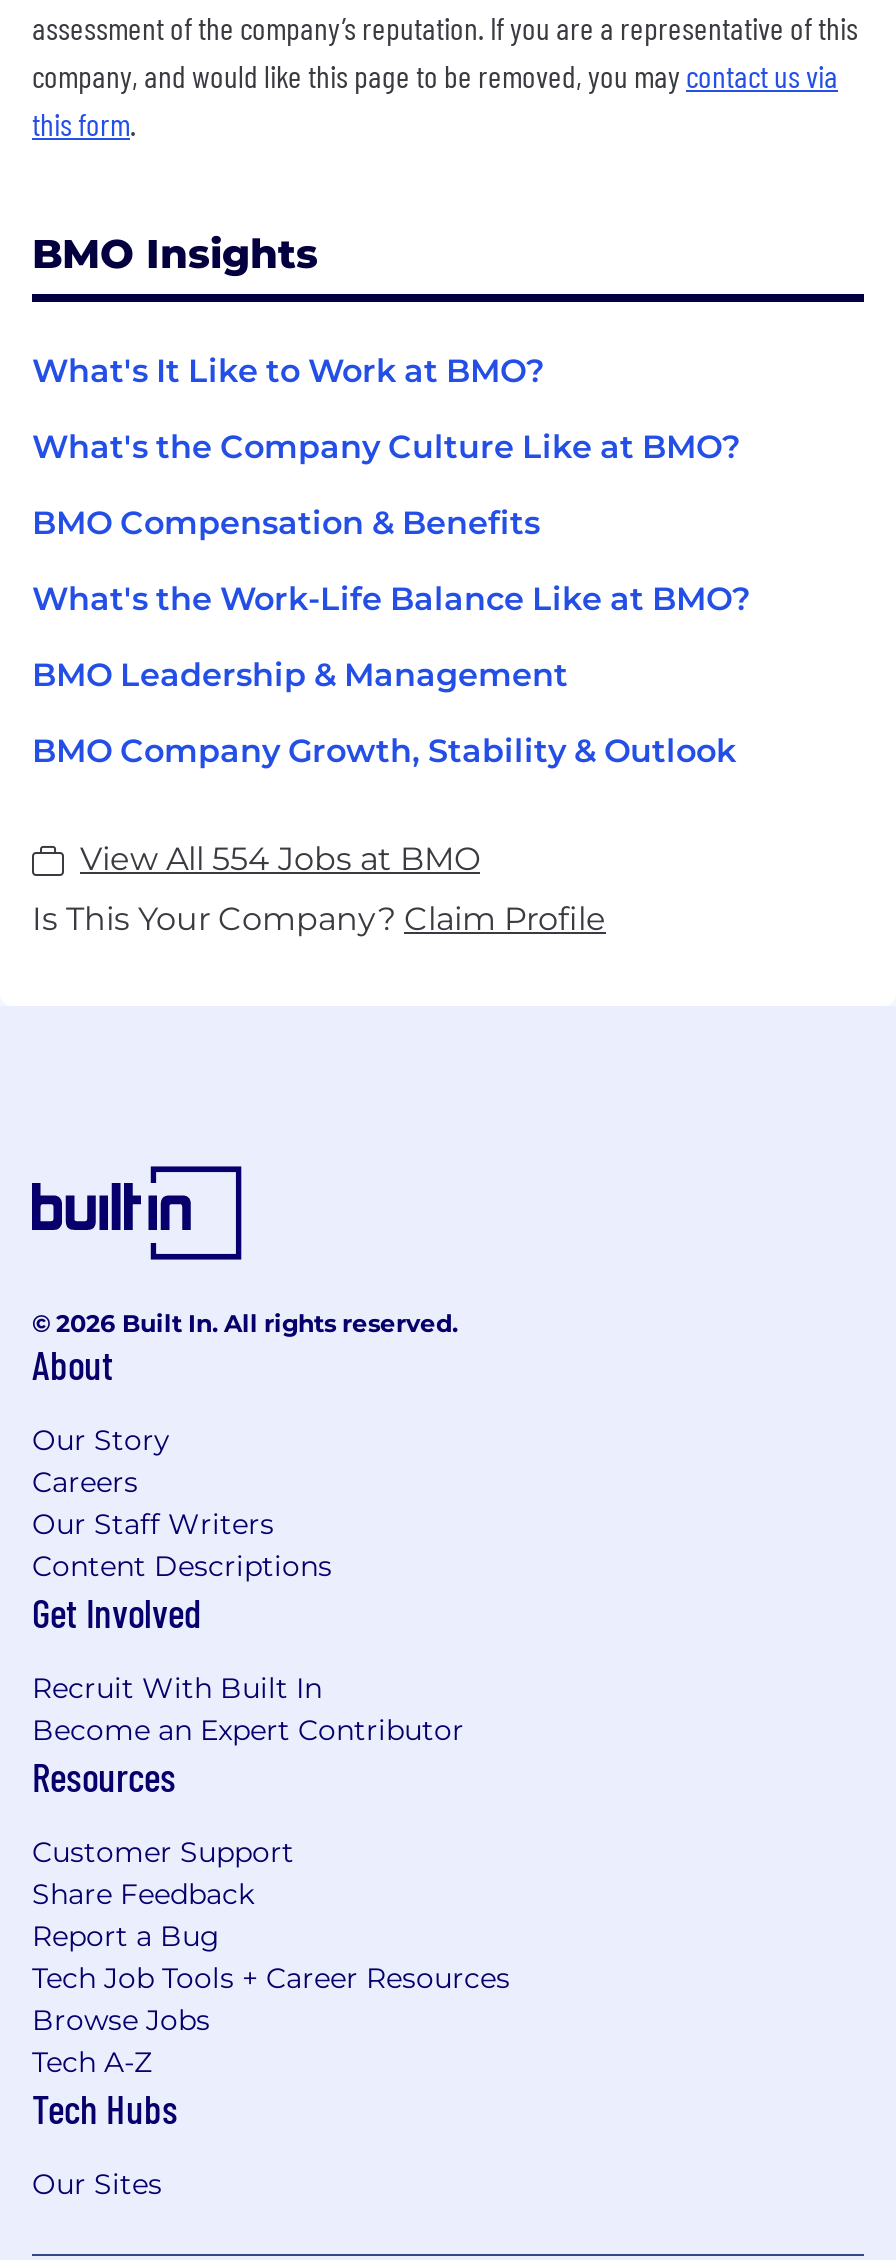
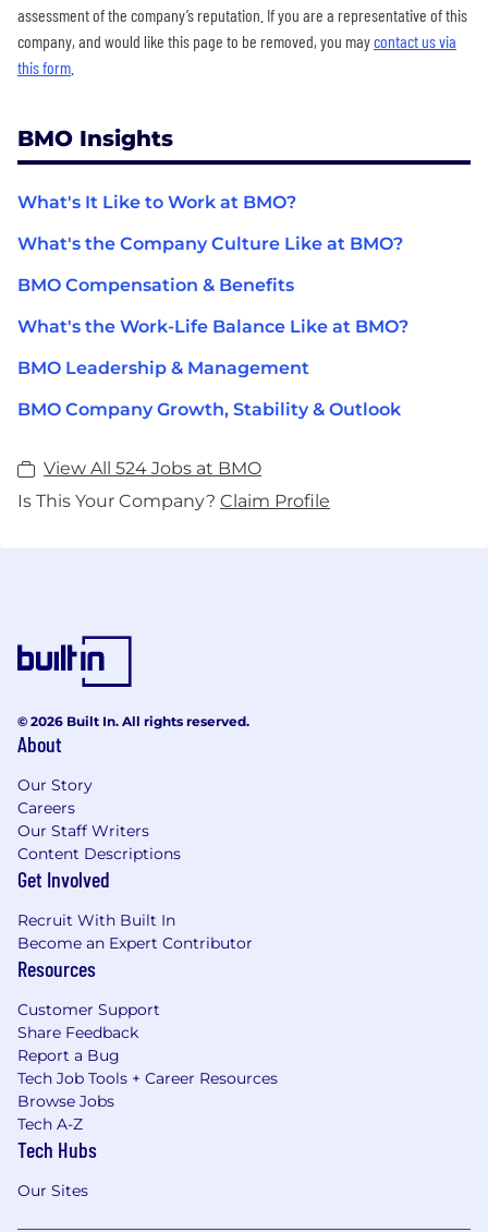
- View All 554 Jobs at BMO
+ View All 524 Jobs at BMO
